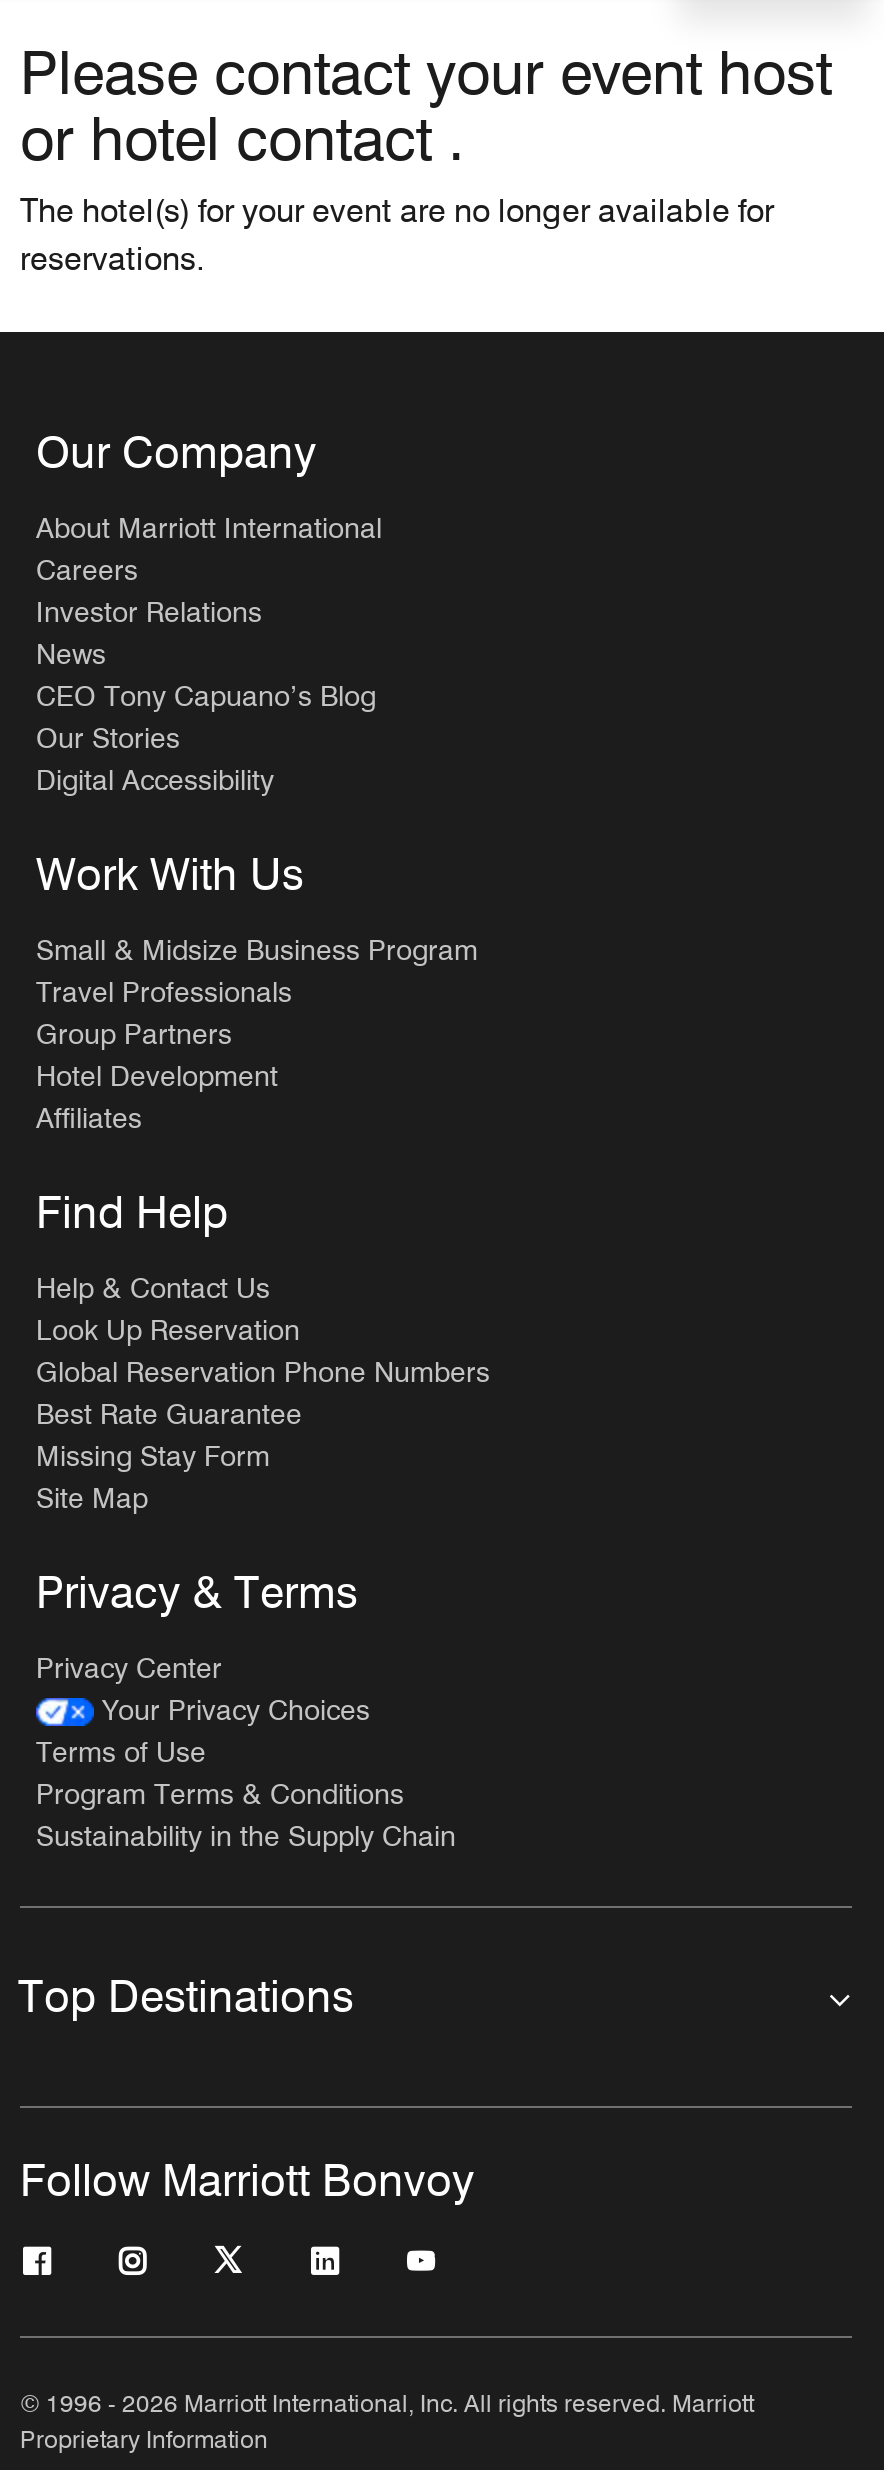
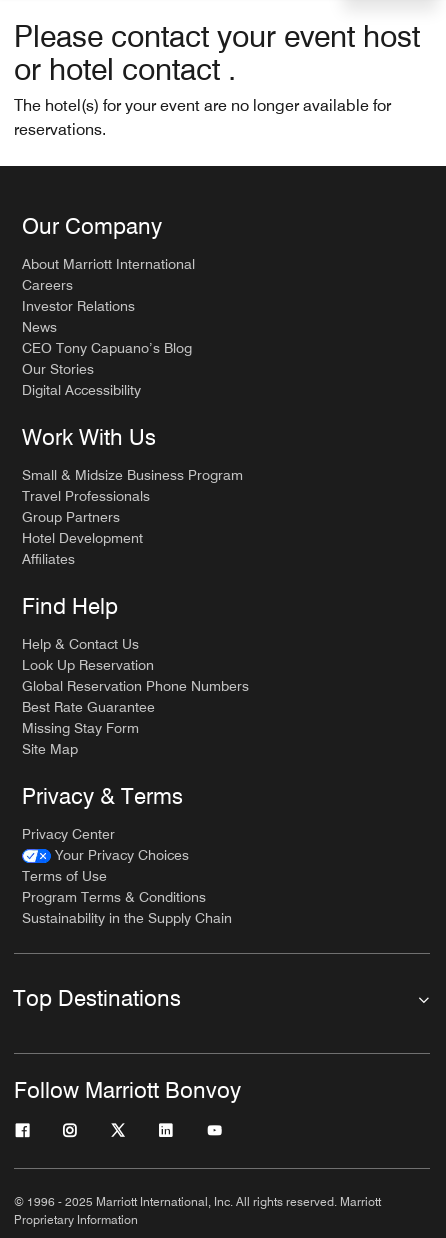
- © 1996 - 2026 Marriott International, Inc. All rights reserved. Marriott
+ © 1996 - 2025 Marriott International, Inc. All rights reserved. Marriott
